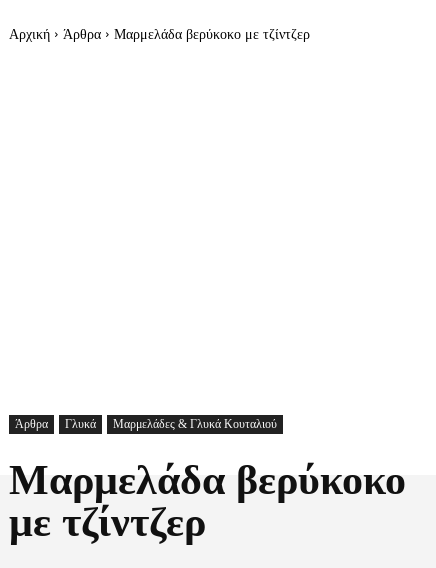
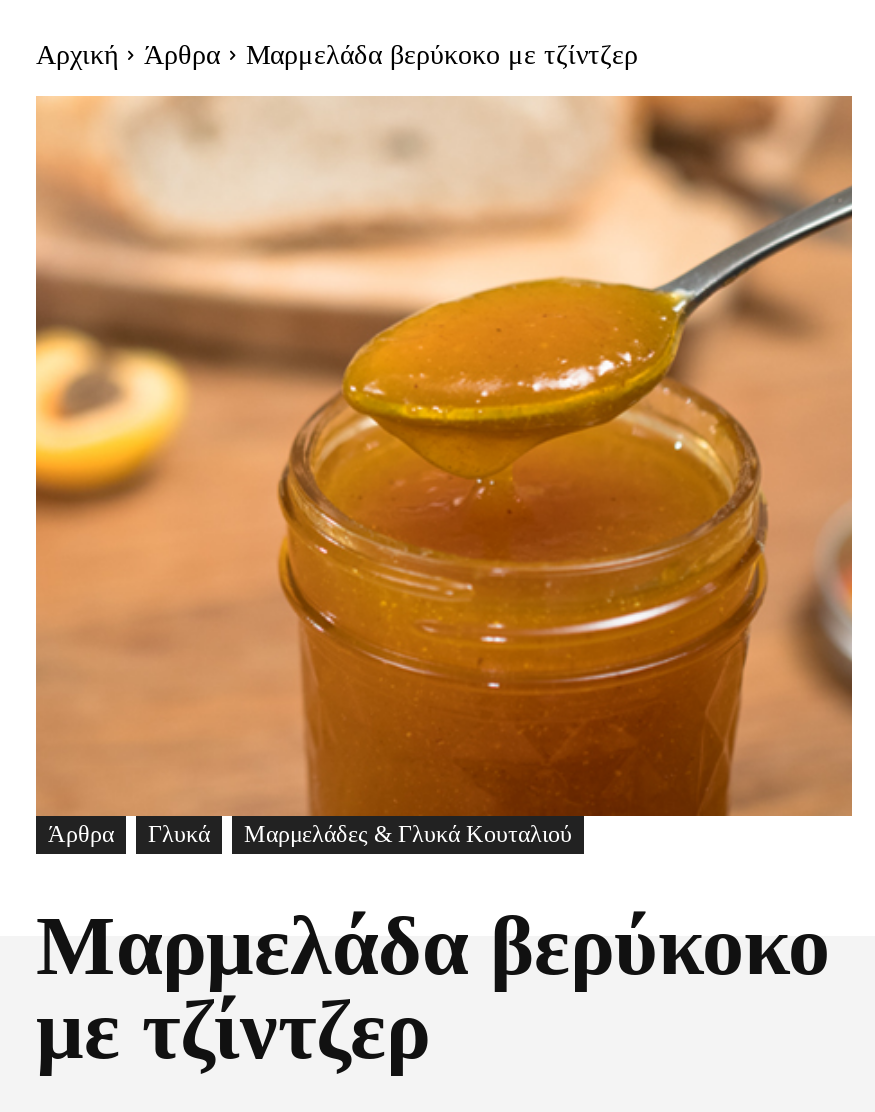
+ [image]
